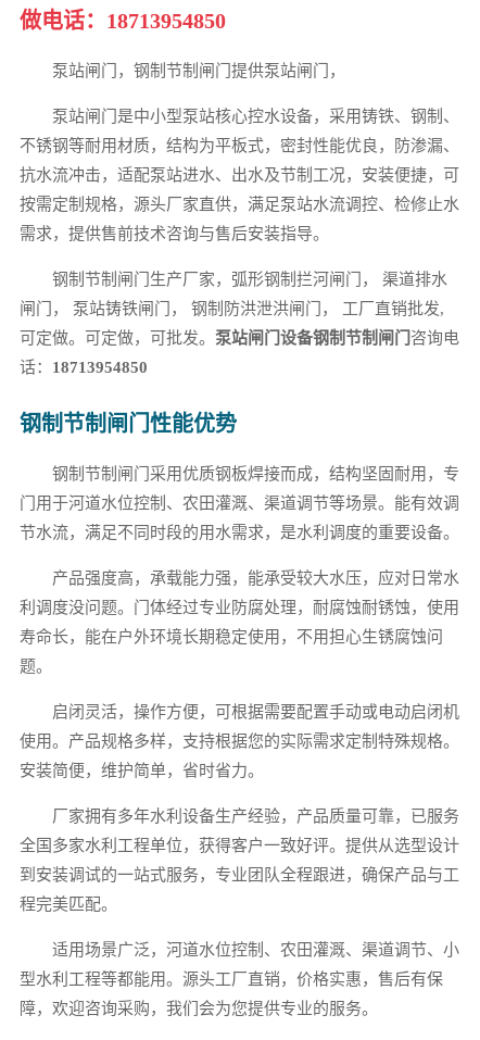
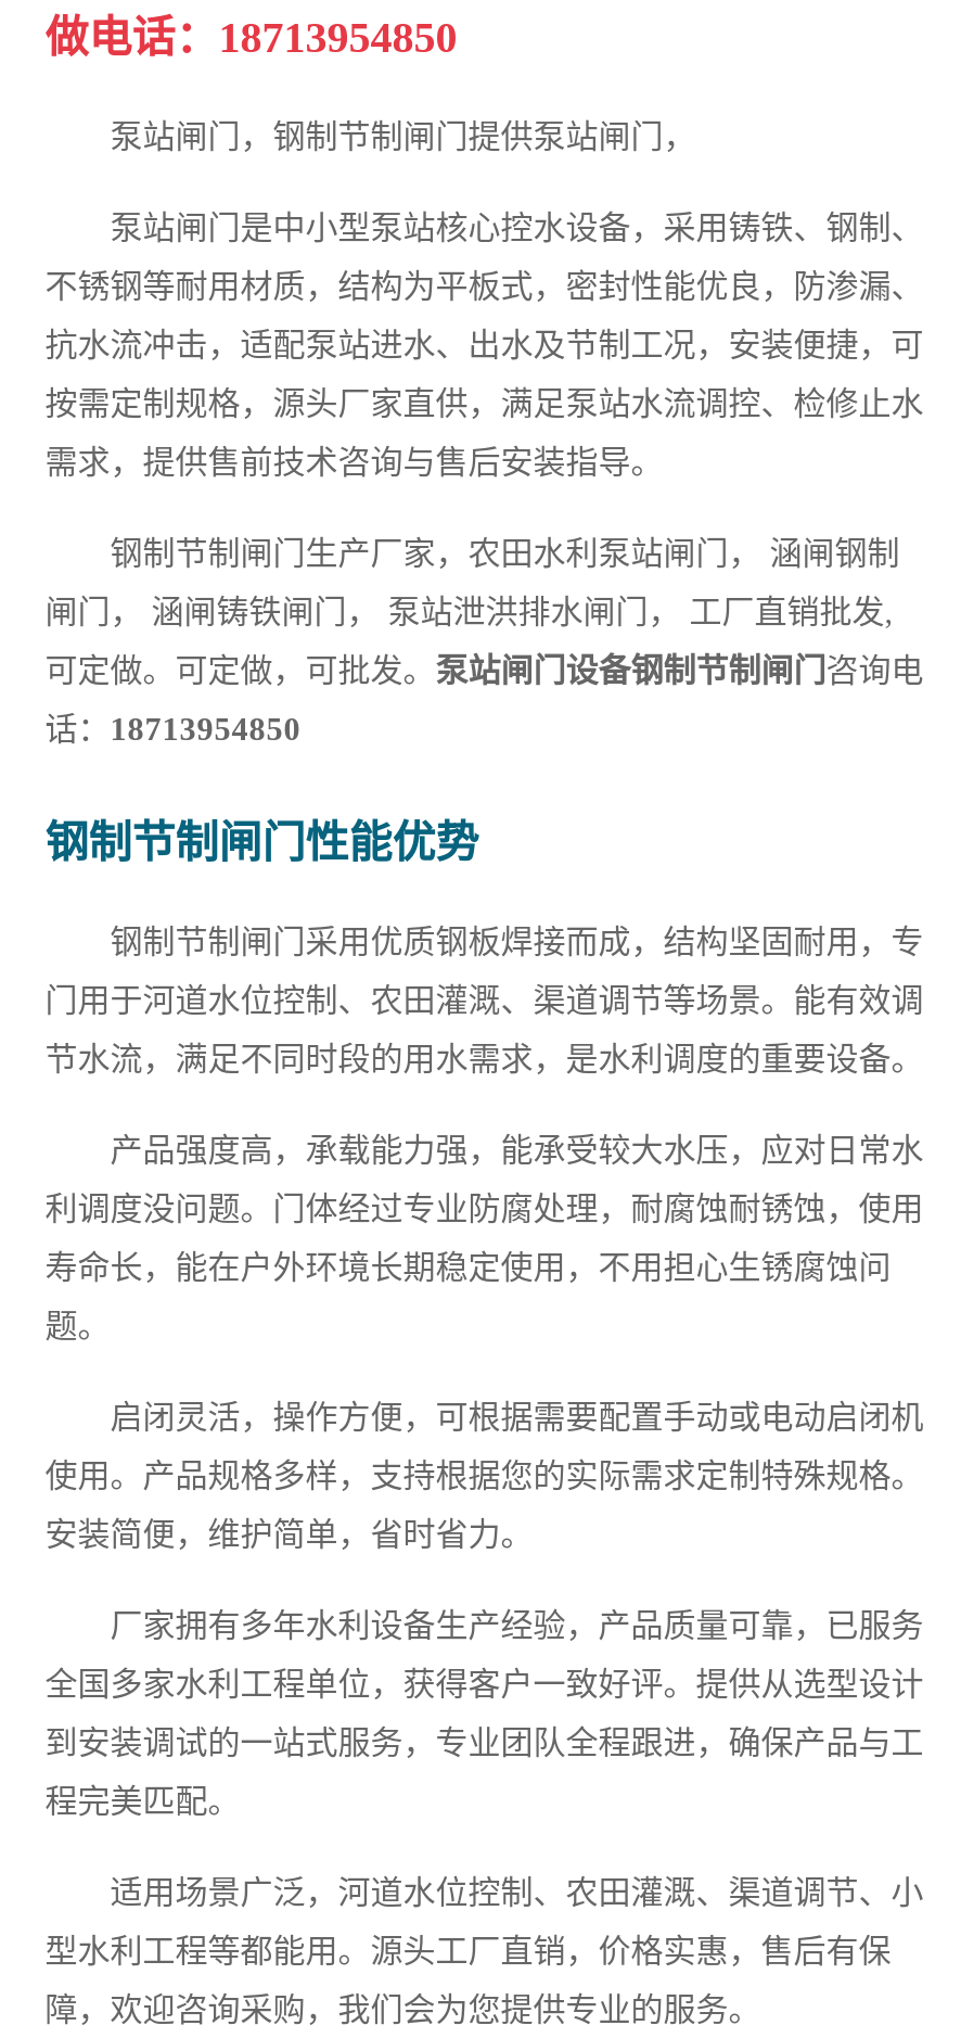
- 钢制节制闸门生产厂家，弧形钢制拦河闸门， 渠道排水
+ 钢制节制闸门生产厂家，农田水利泵站闸门， 涵闸钢制

- 闸门， 泵站铸铁闸门， 钢制防洪泄洪闸门， 工厂直销批发,
+ 闸门， 涵闸铸铁闸门， 泵站泄洪排水闸门， 工厂直销批发,
